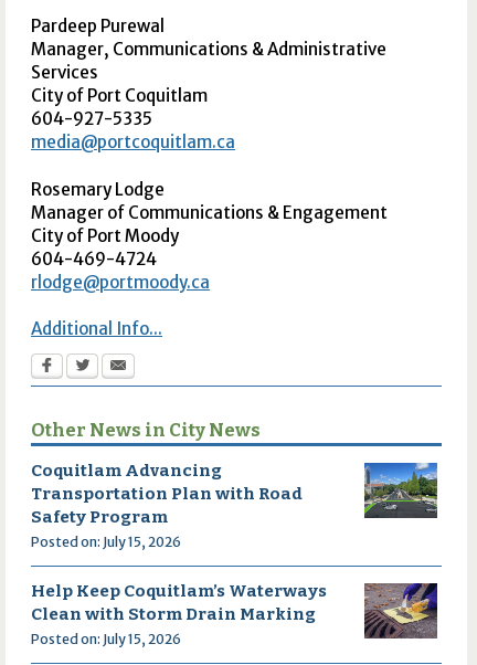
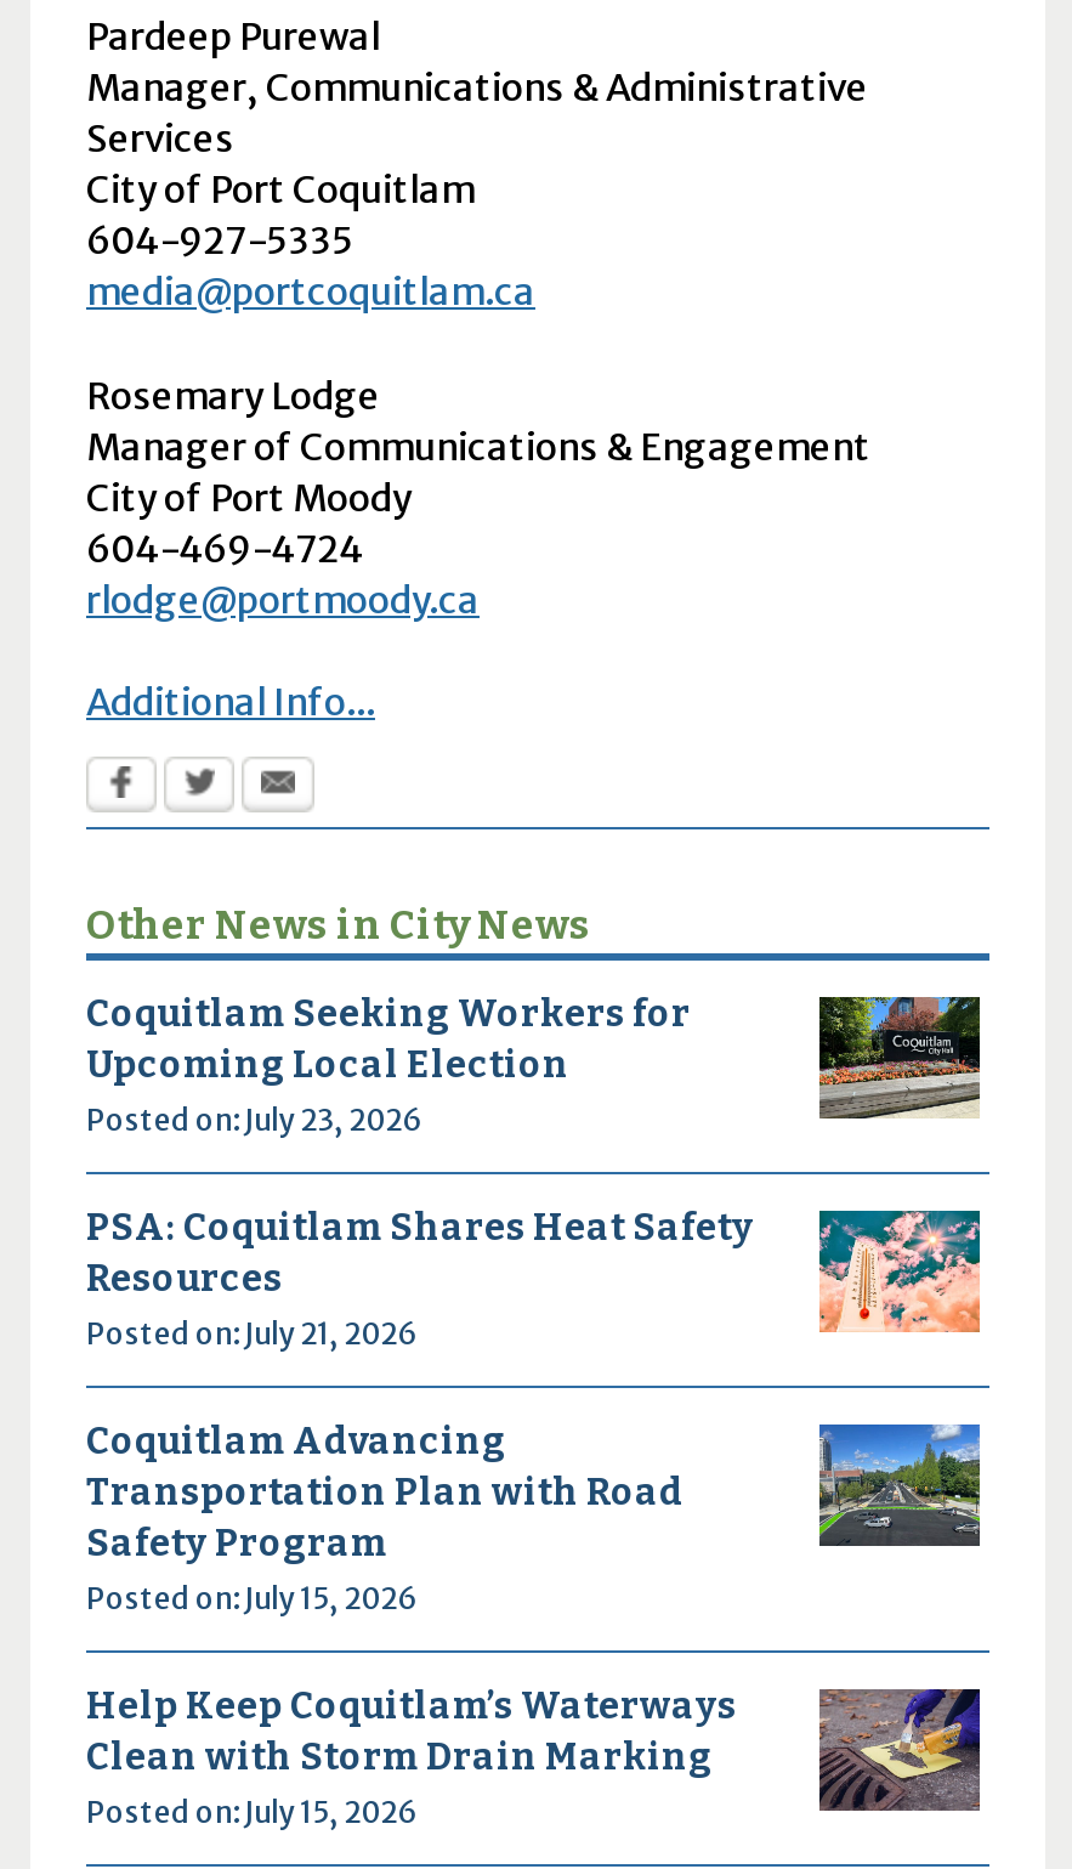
+ [image]
+ Coquitlam Seeking Workers for
+ Upcoming Local Election
+ Posted on: July 23, 2026
+ PSA: Coquitlam Shares Heat Safety
+ Resources
+ Posted on: July 21, 2026

+ [image]
